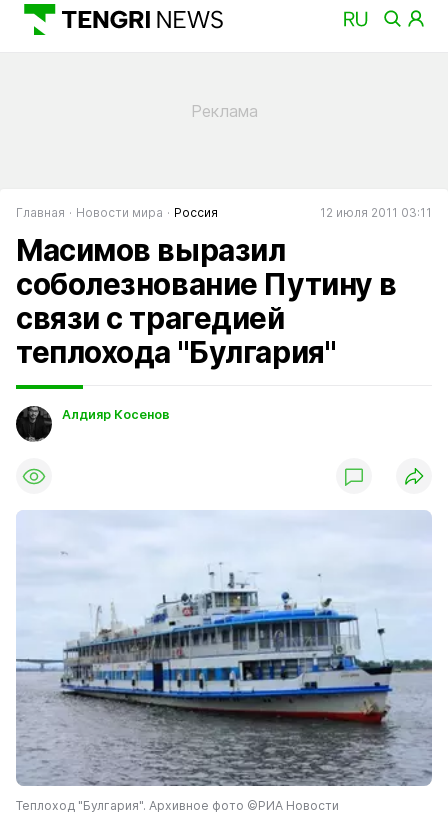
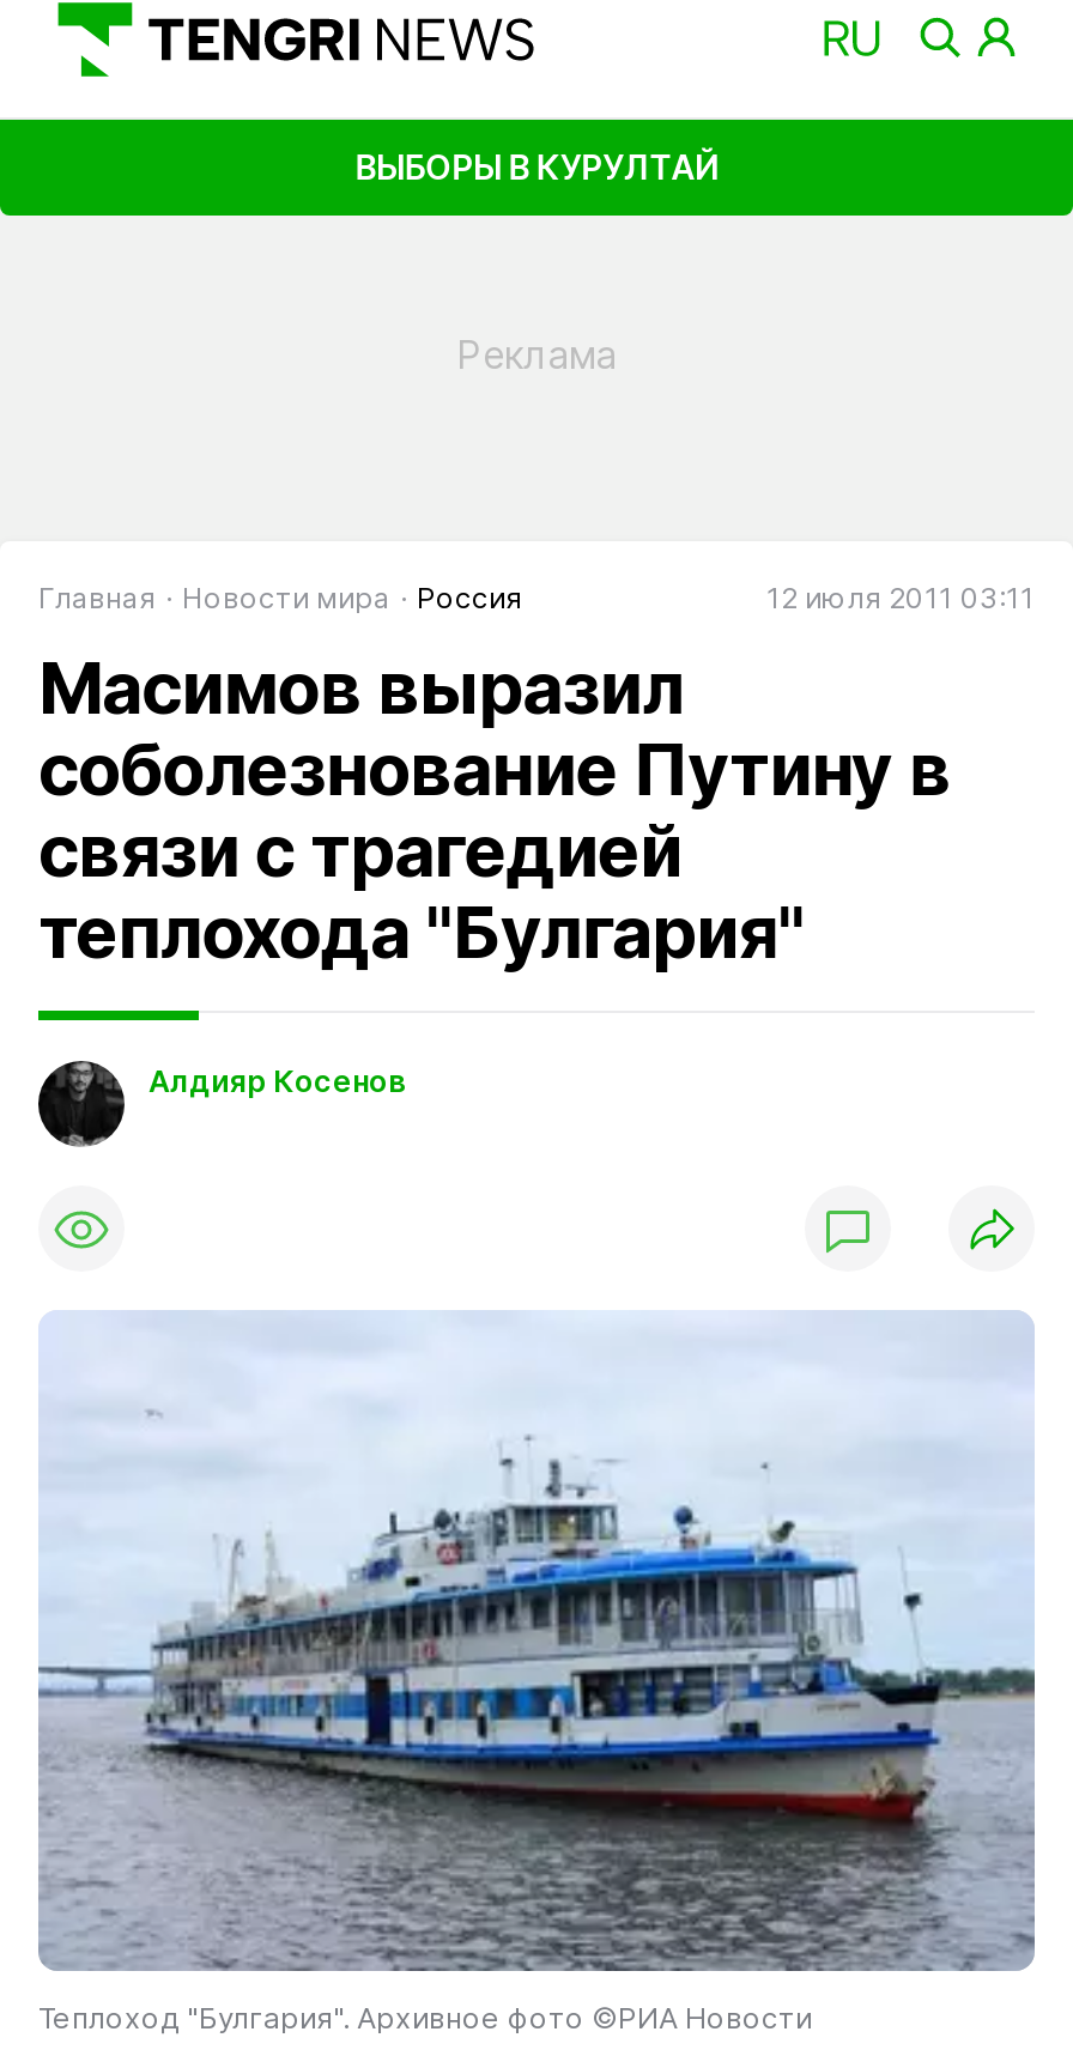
+ ВЫБОРЫ В КУРУЛТАЙ
